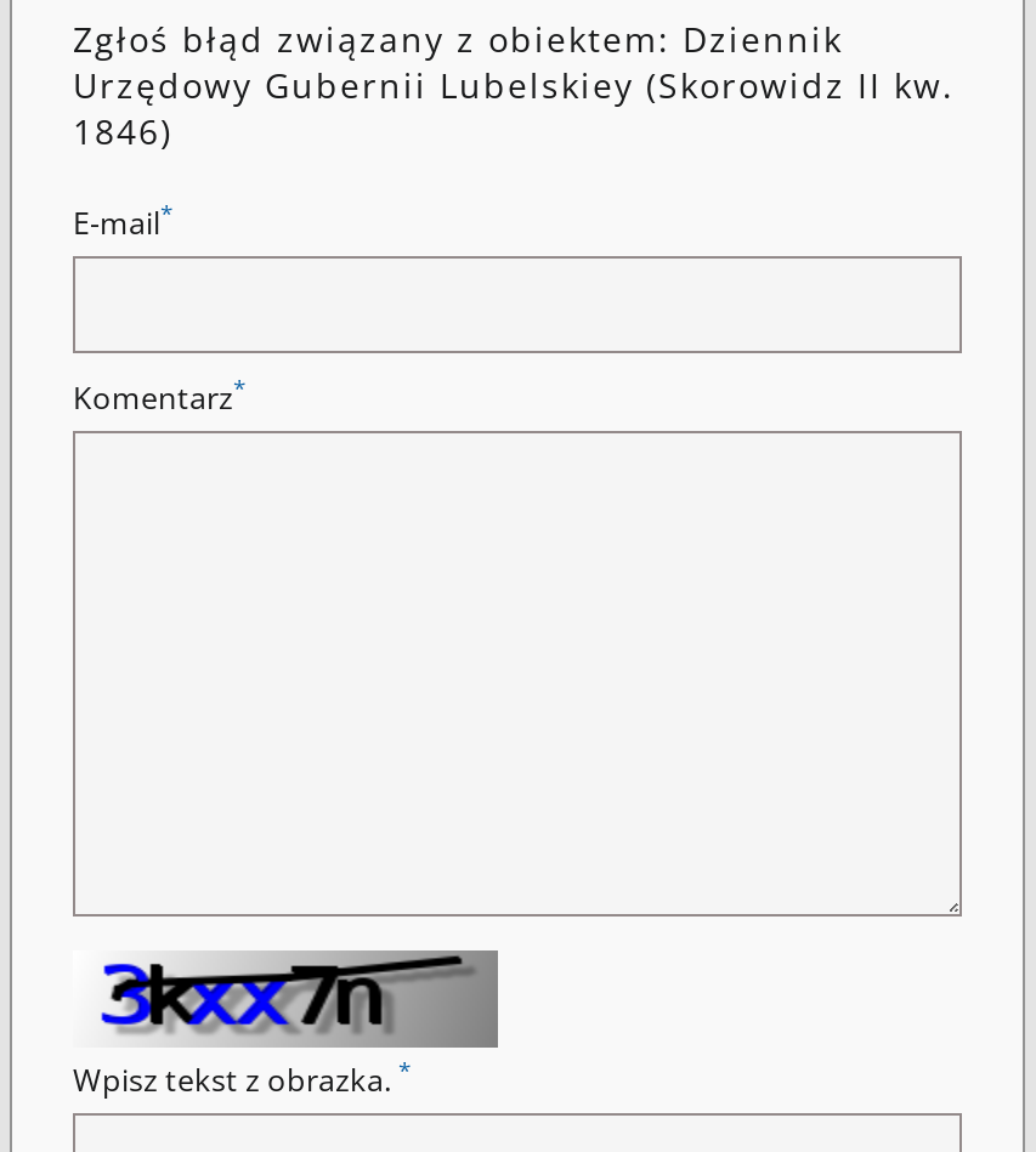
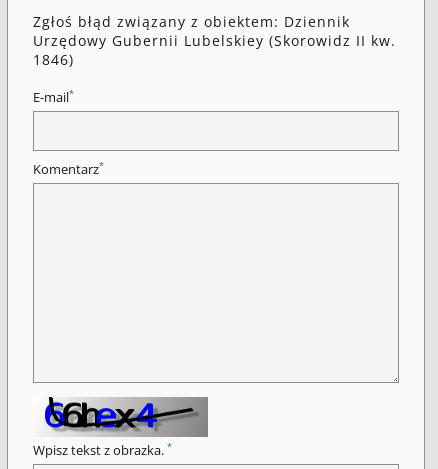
- [image]
+ [image]
